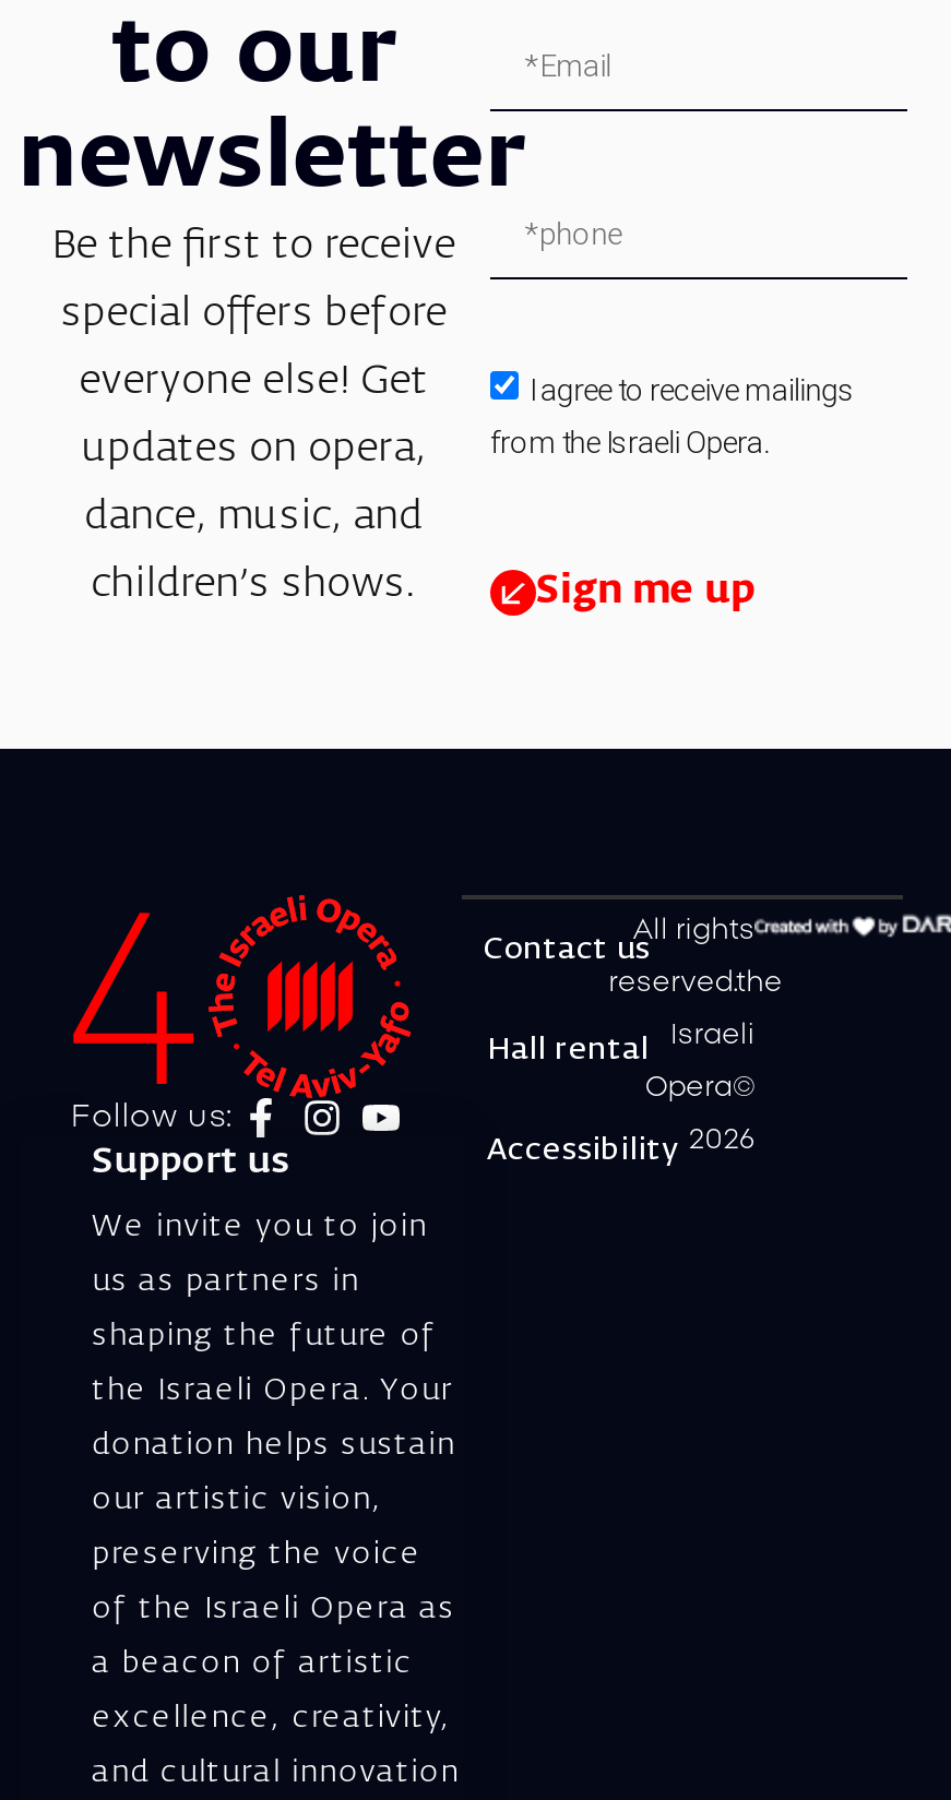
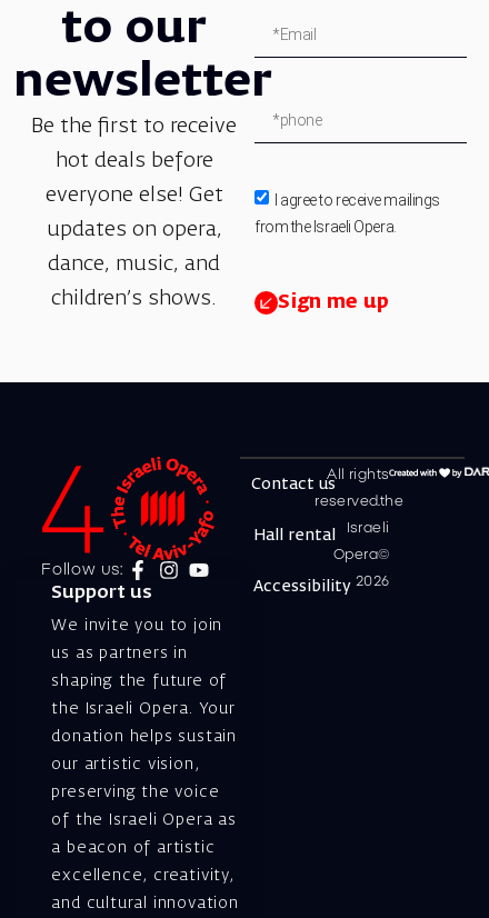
- special offers before
+ hot deals before
